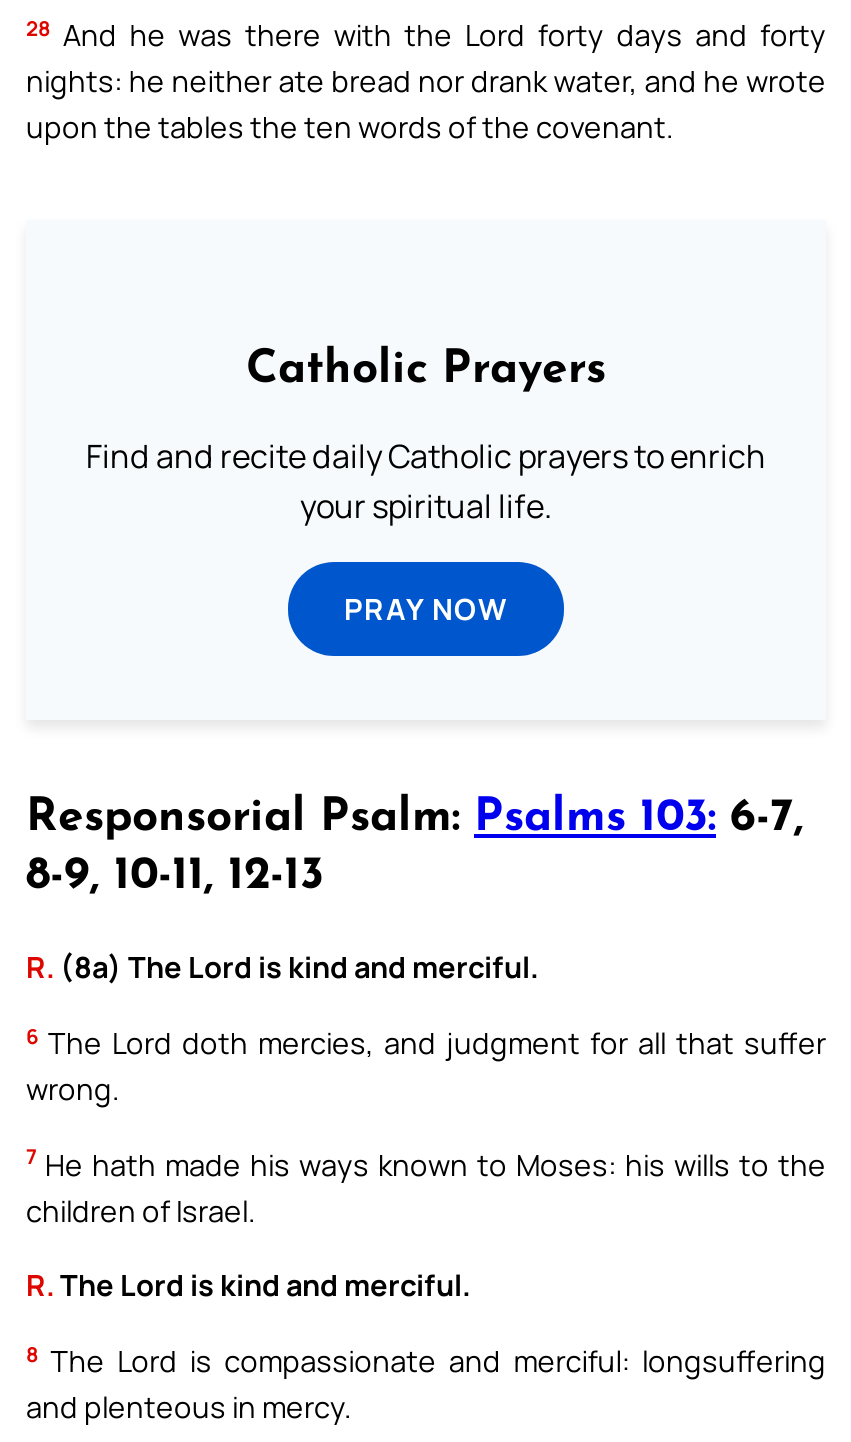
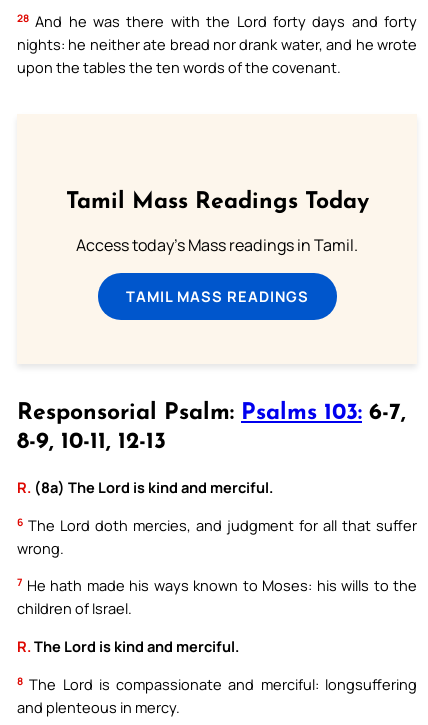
- Catholic Prayers
+ Tamil Mass Readings Today

- Find and recite daily Catholic prayers to enrich
- your spiritual life.
+ Access today's Mass readings in Tamil.

- PRAY NOW
+ TAMIL MASS READINGS
